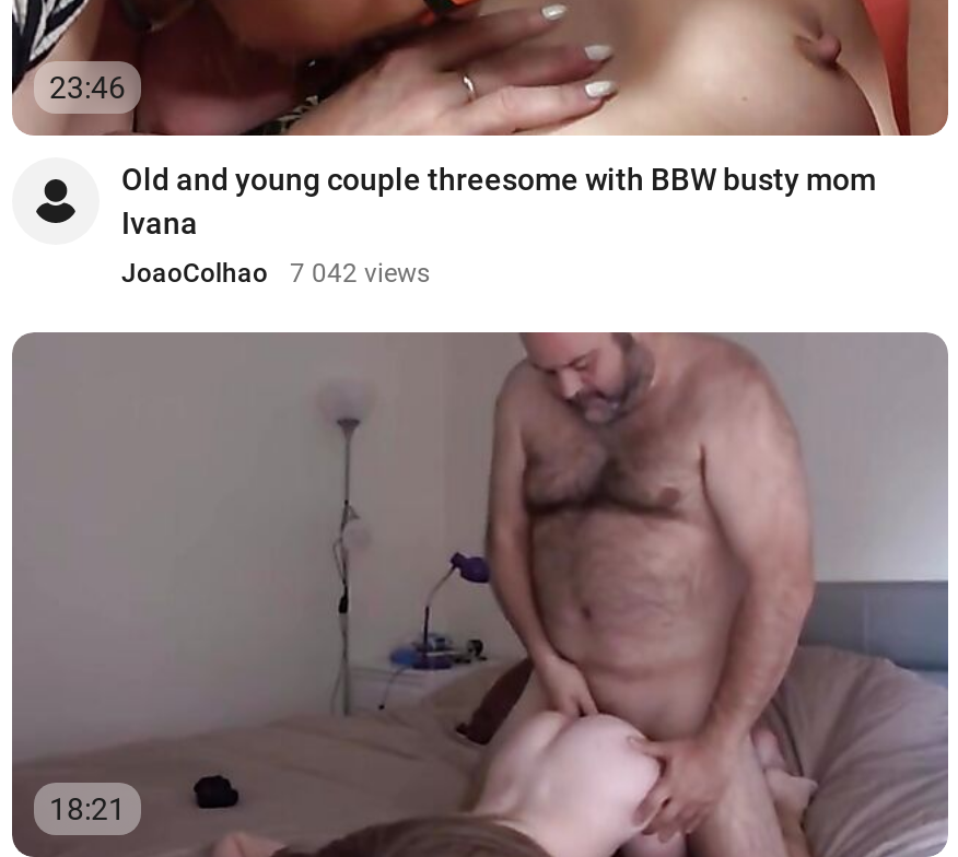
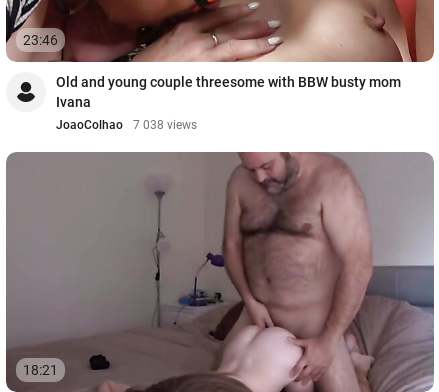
- JoaoColhao 7 042 views
+ JoaoColhao 7 038 views
